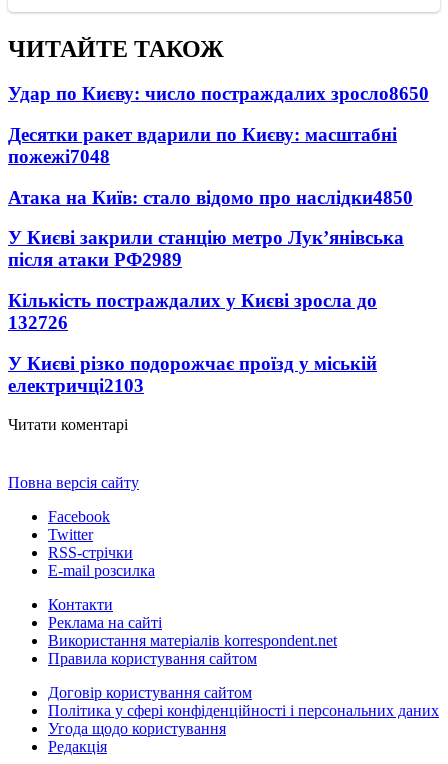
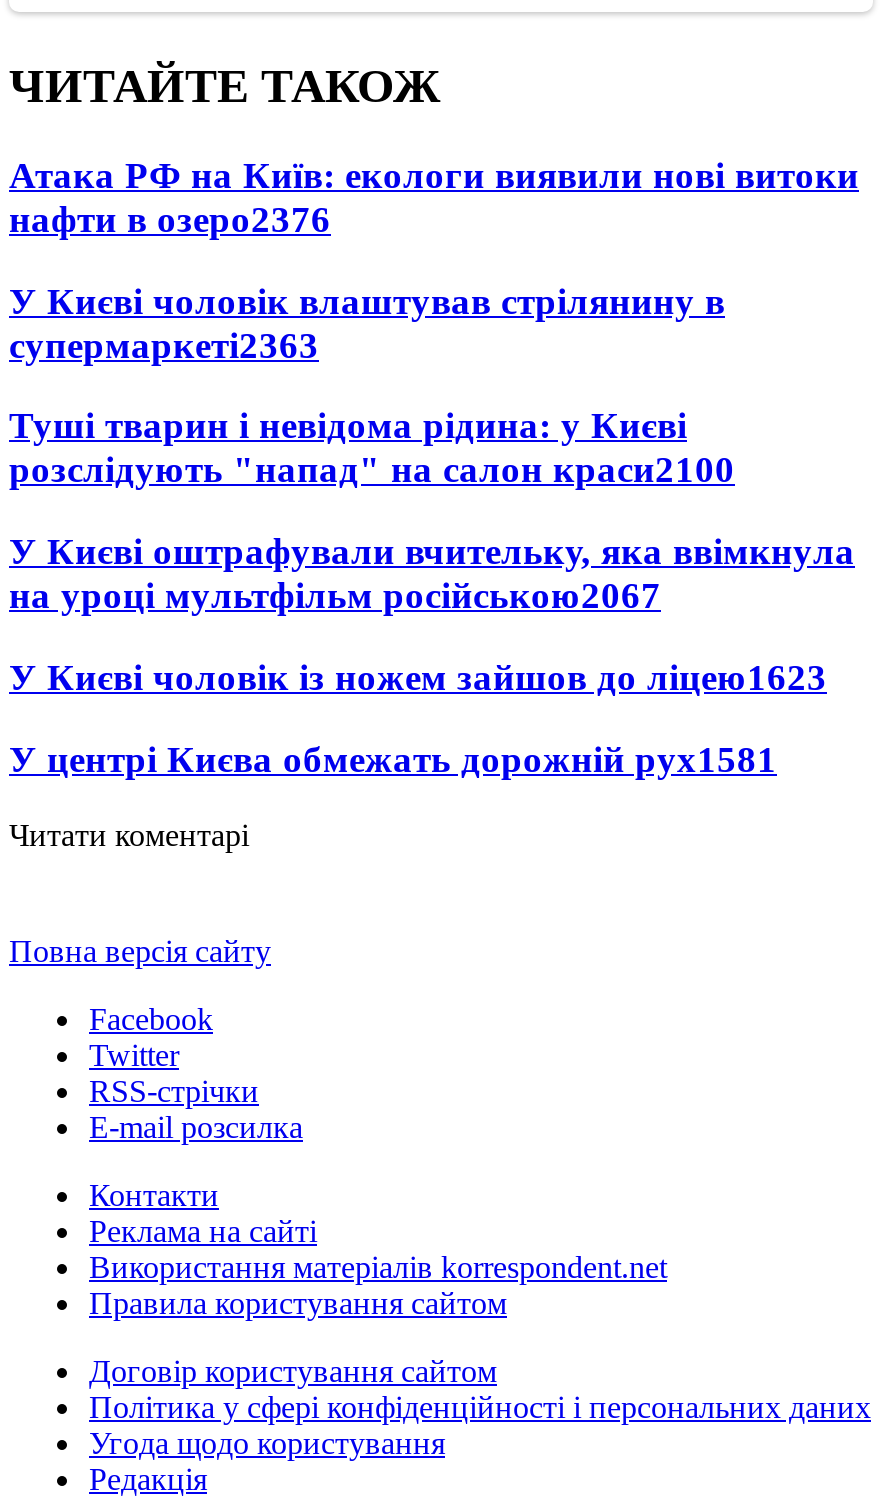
- Удар по Києву: число постраждалих зросло8650
+ Атака РФ на Київ: екологи виявили нові витоки
+ нафти в озеро2376

- Десятки ракет вдарили по Києву: масштабні
- пожежі7048
+ У Києві чоловік влаштував стрілянину в
+ супермаркеті2363

- Атака на Київ: стало відомо про наслідки4850
+ Туші тварин і невідома рідина: у Києві
+ розслідують "напад" на салон краси2100

- У Києві закрили станцію метро Лук’янівська
- після атаки РФ2989
+ У Києві оштрафували вчительку, яка ввімкнула
+ на уроці мультфільм російською2067

- Кількість постраждалих у Києві зросла до
- 132726
+ У Києві чоловік із ножем зайшов до ліцею1623

- У Києві різко подорожчає проїзд у міській
- електричці2103
+ У центрі Києва обмежать дорожній рух1581
